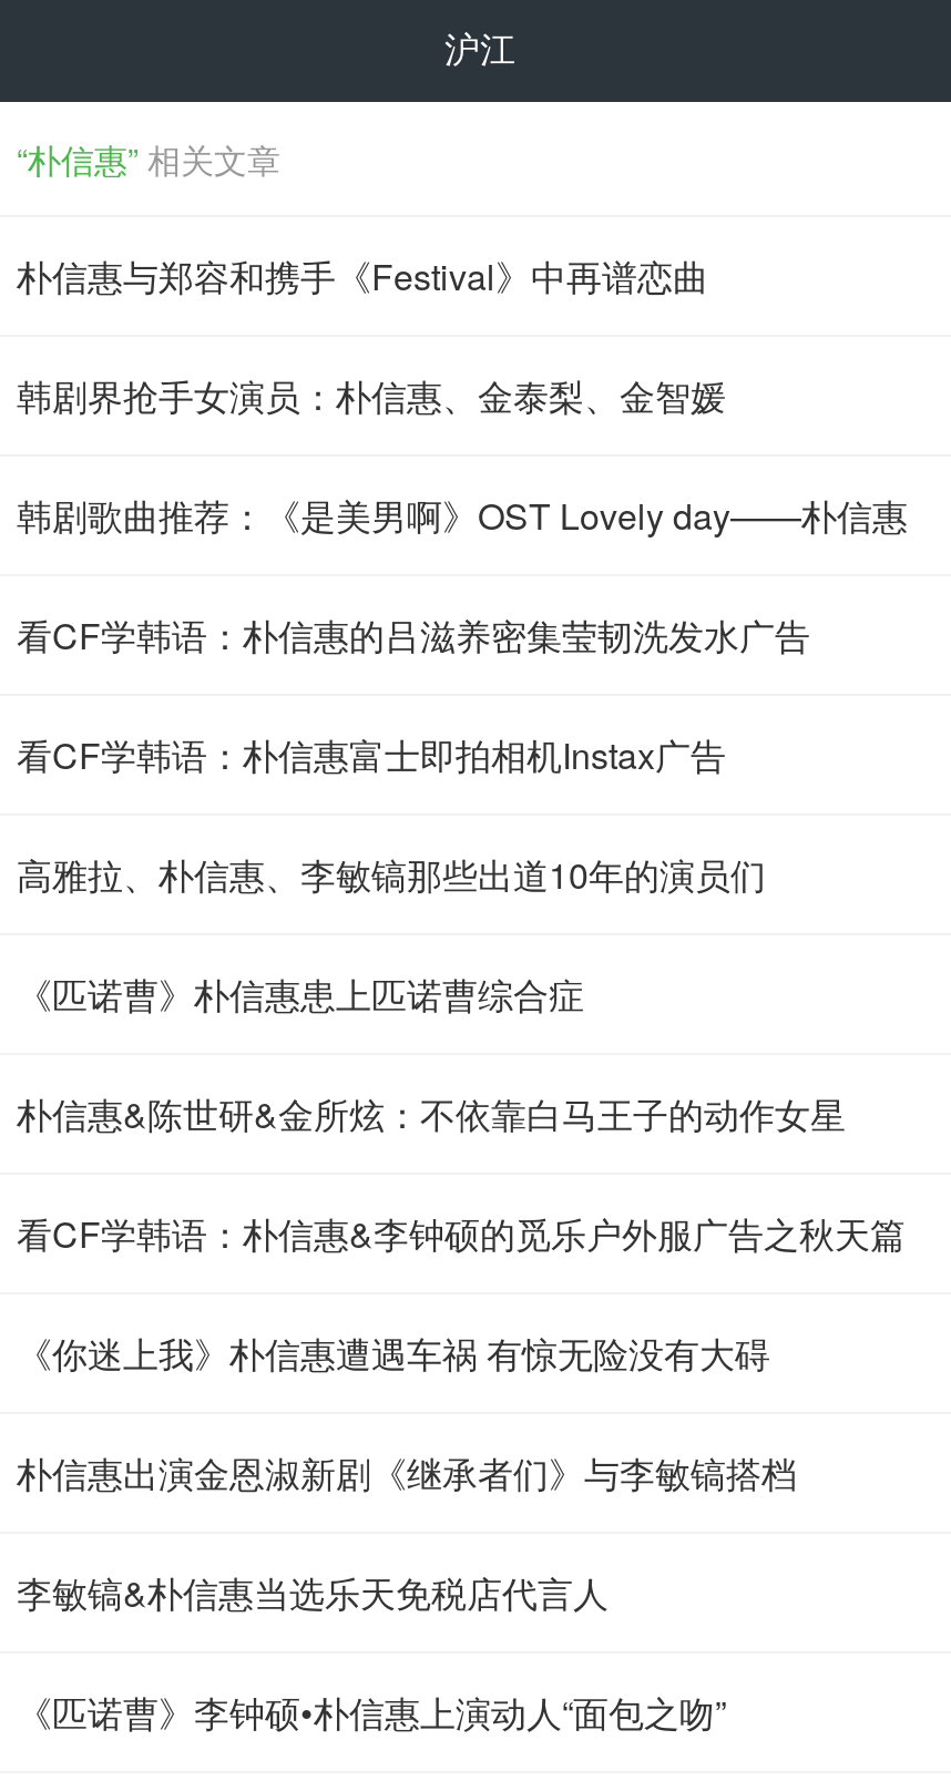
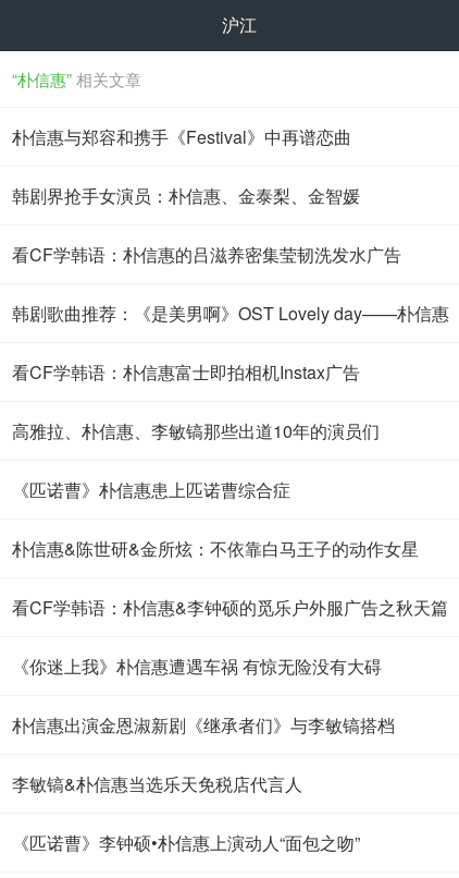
moved down: 韩剧歌曲推荐：《是美男啊》OST Lovely day——朴信惠

moved up: 看CF学韩语：朴信惠的吕滋养密集莹韧洗发水广告
